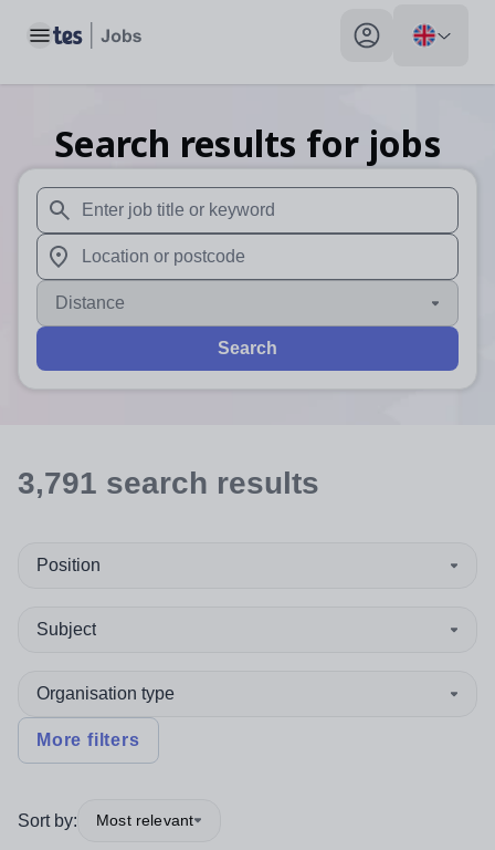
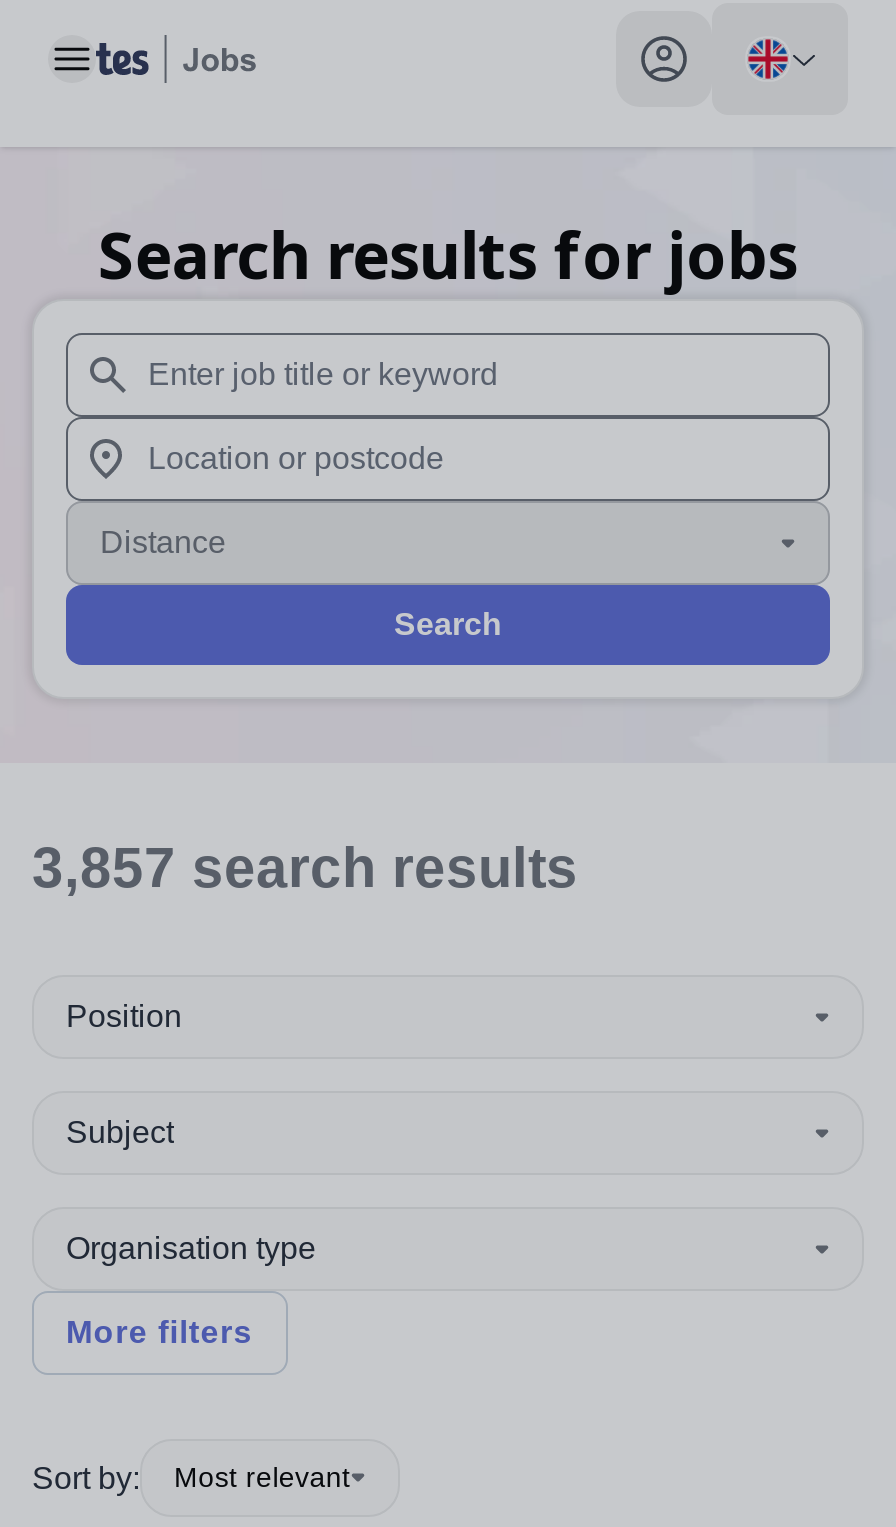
- 3,791 search results
+ 3,857 search results
